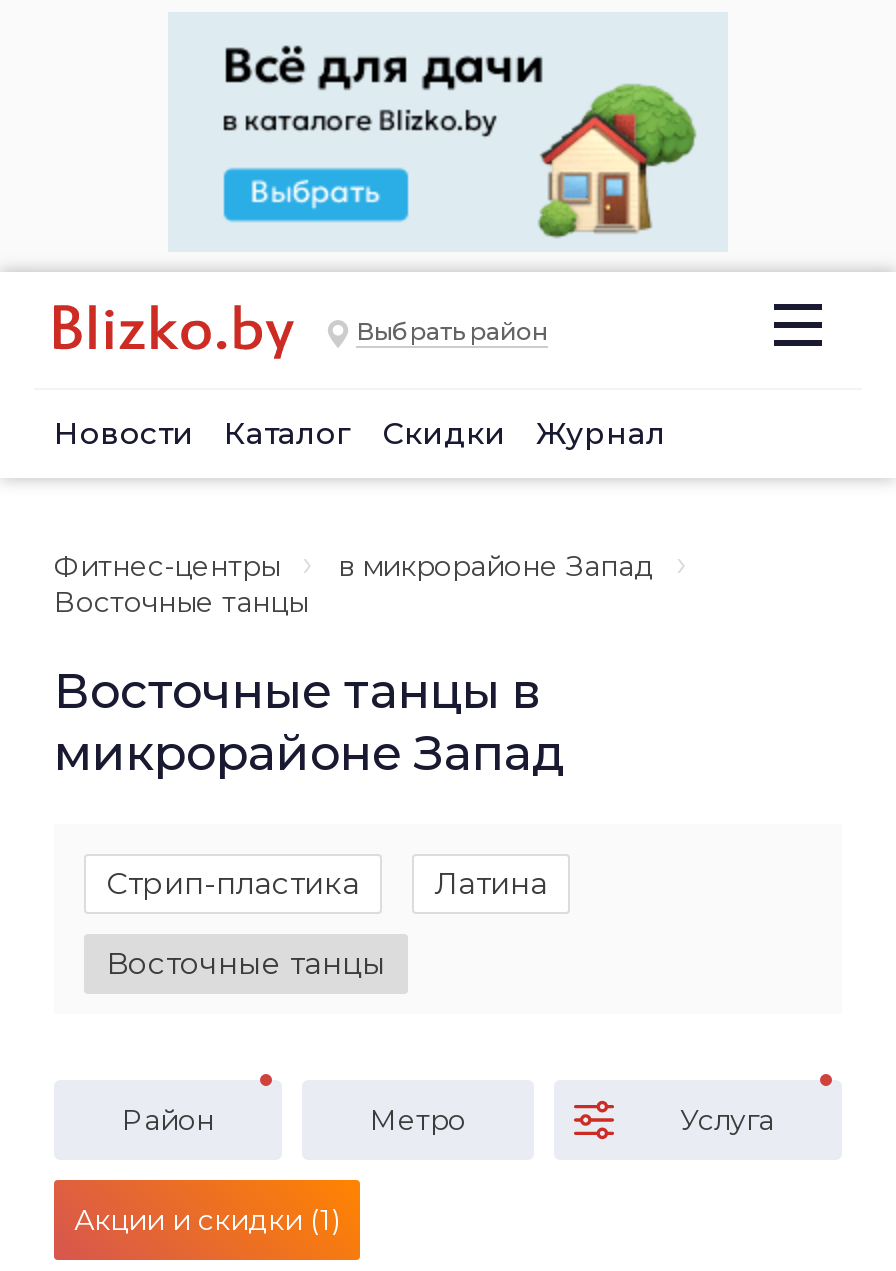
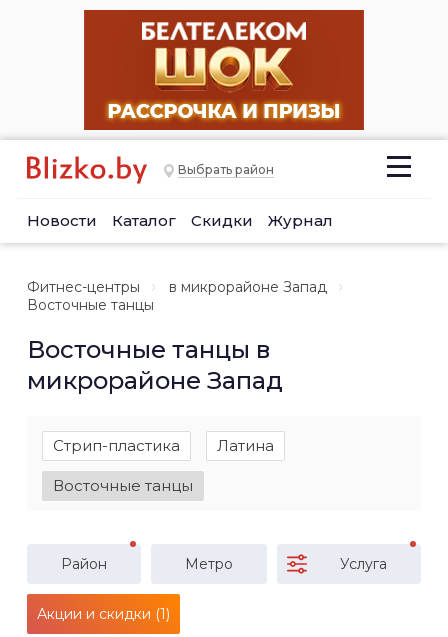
- [image]
+ [image]
